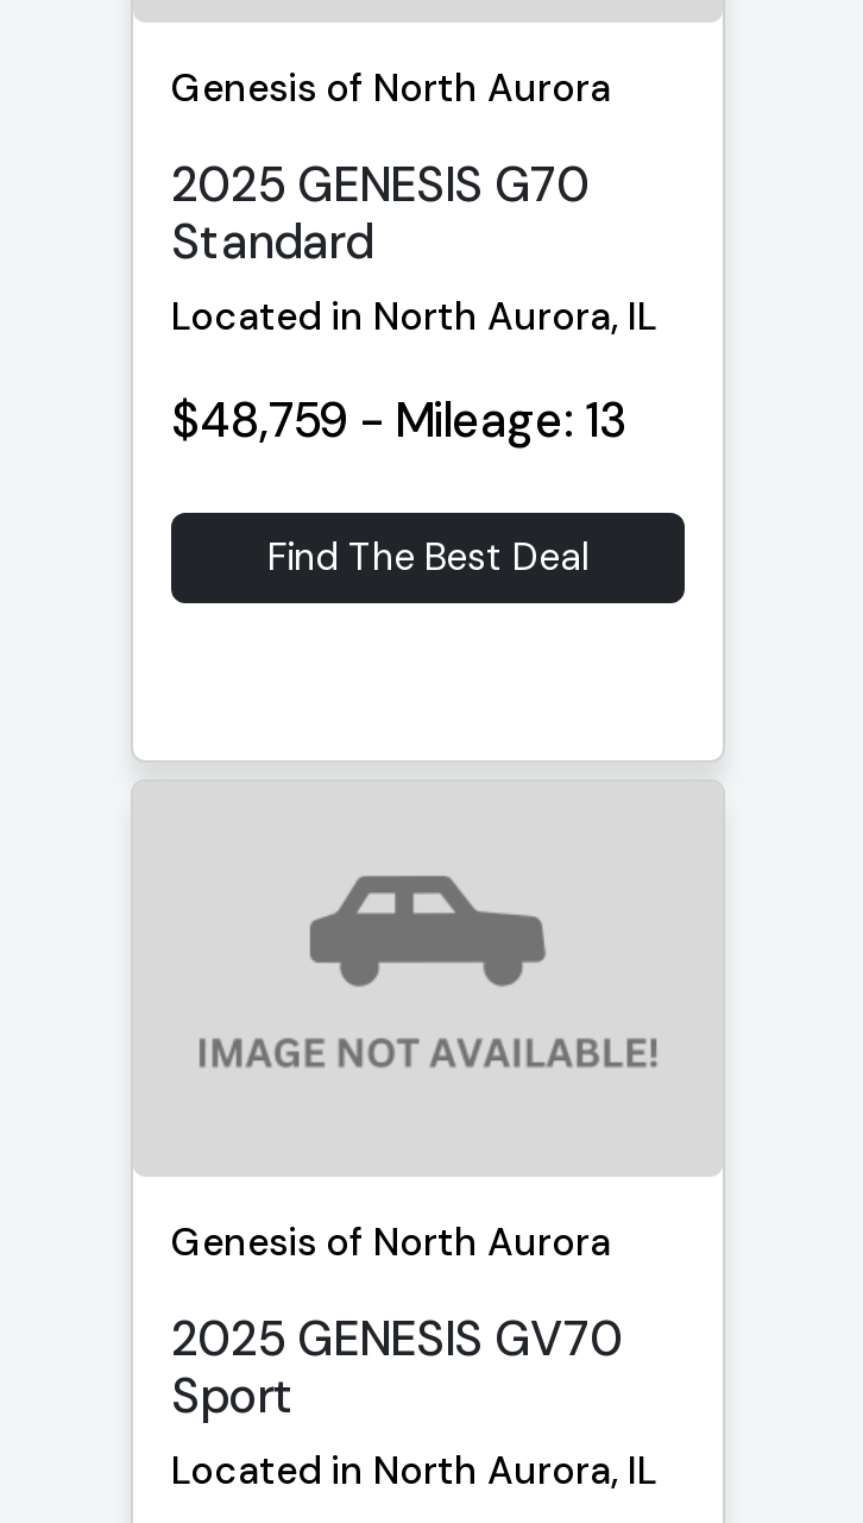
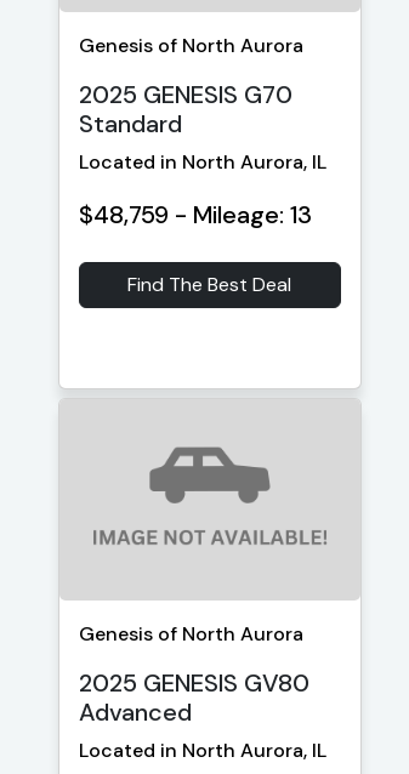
- 2025 GENESIS GV70
- Sport
+ 2025 GENESIS GV80
+ Advanced
